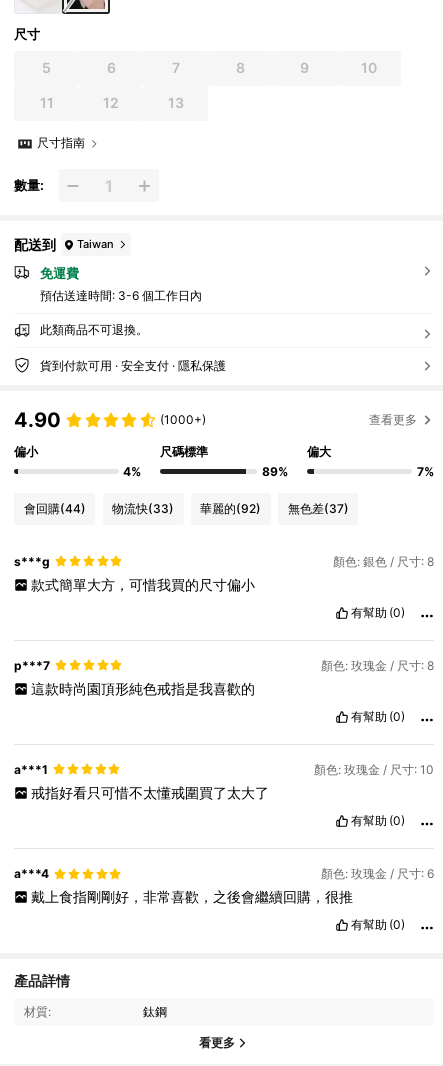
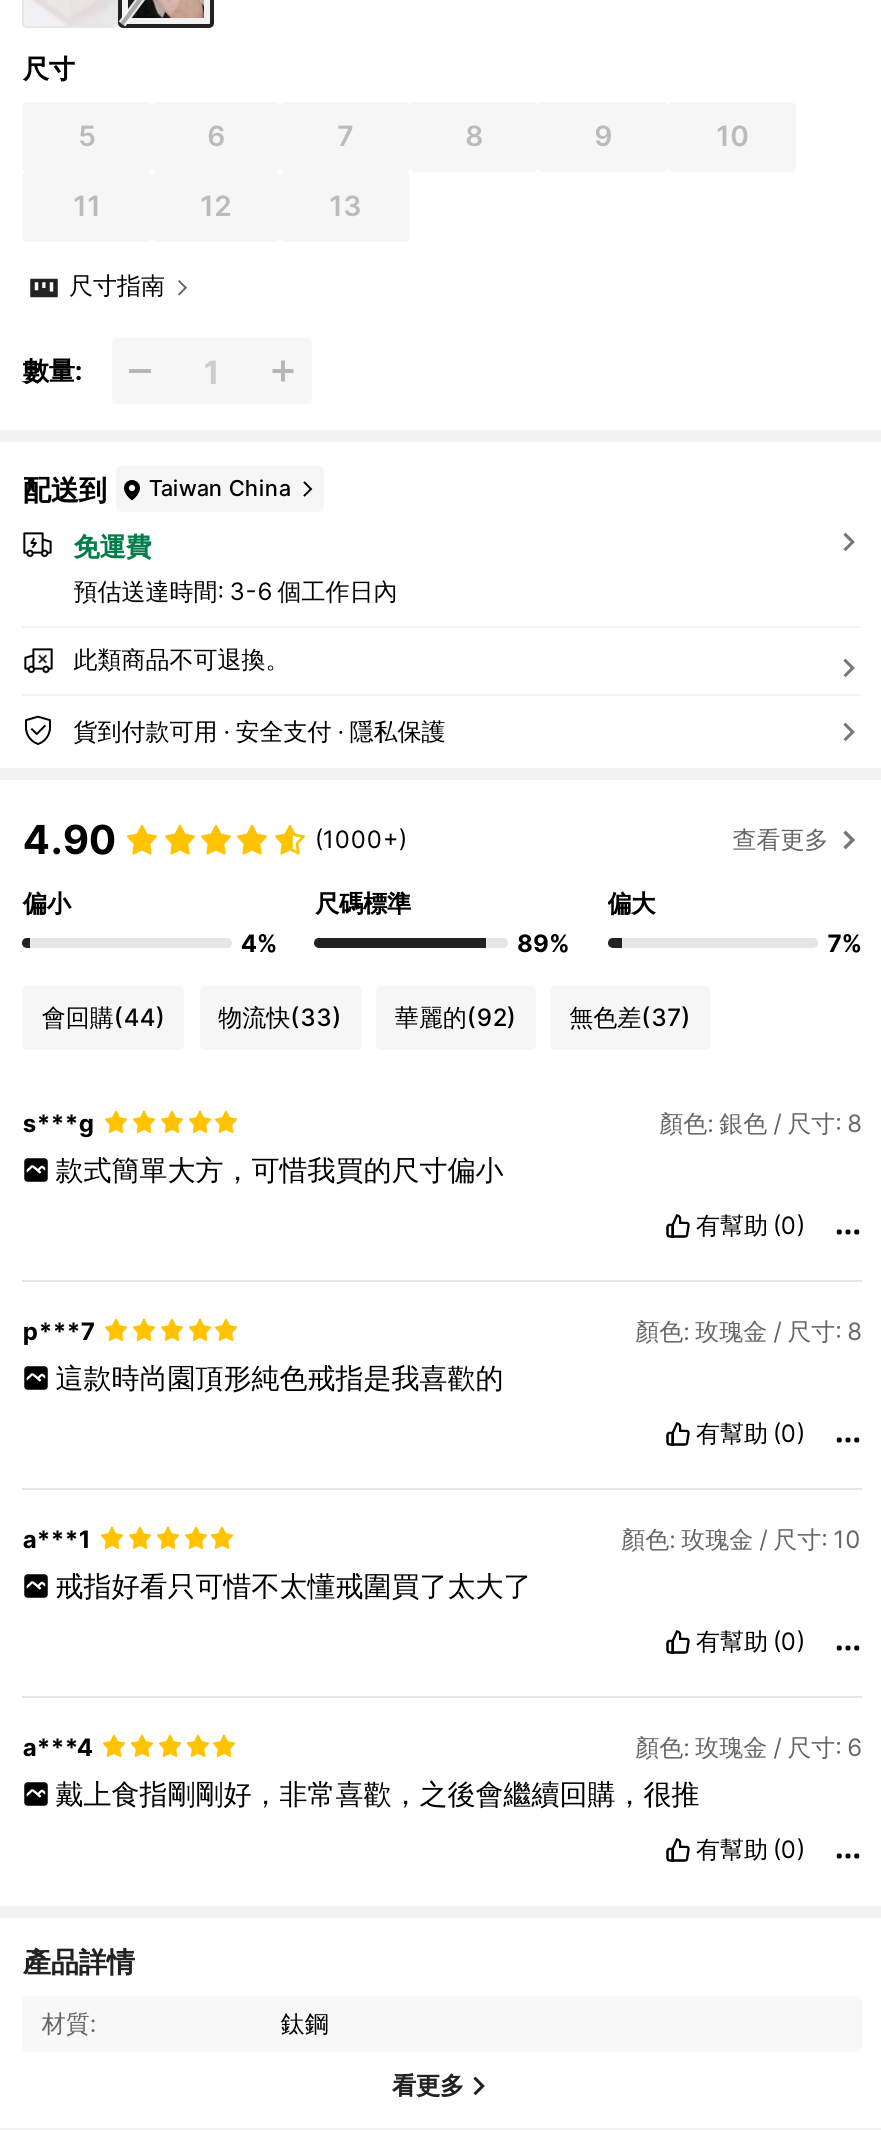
- Taiwan
+ Taiwan China
